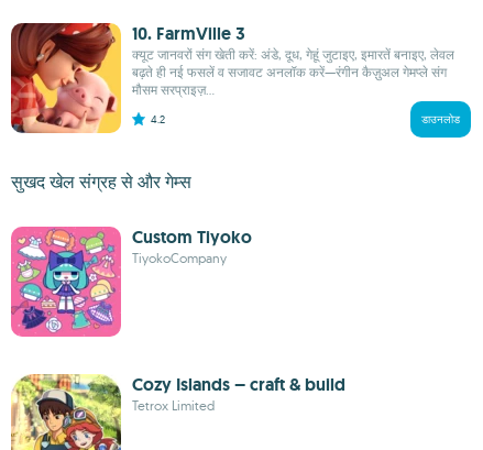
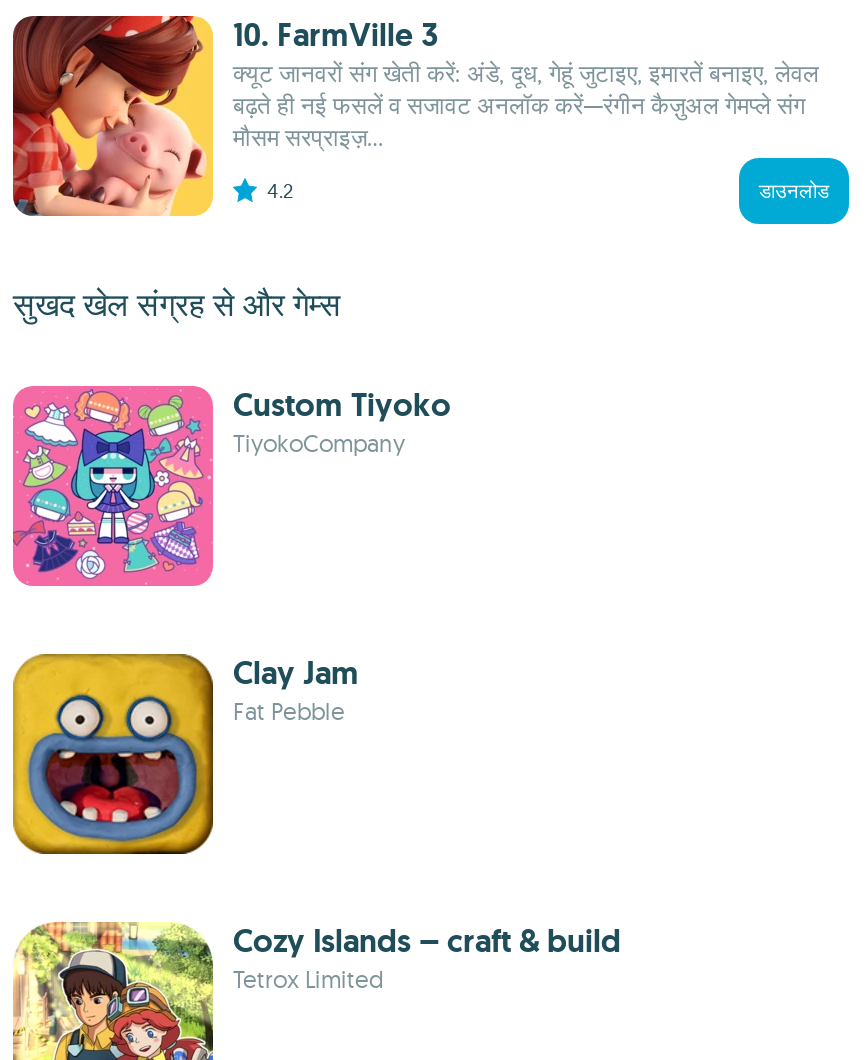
+ [image]
+ Clay Jam
+ Fat Pebble
